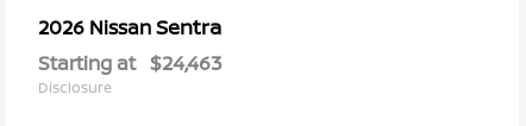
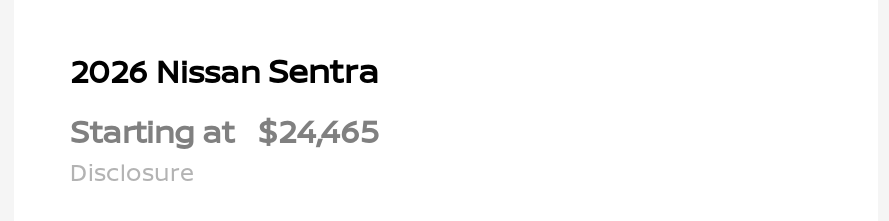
- Starting at $24,463
+ Starting at $24,465
